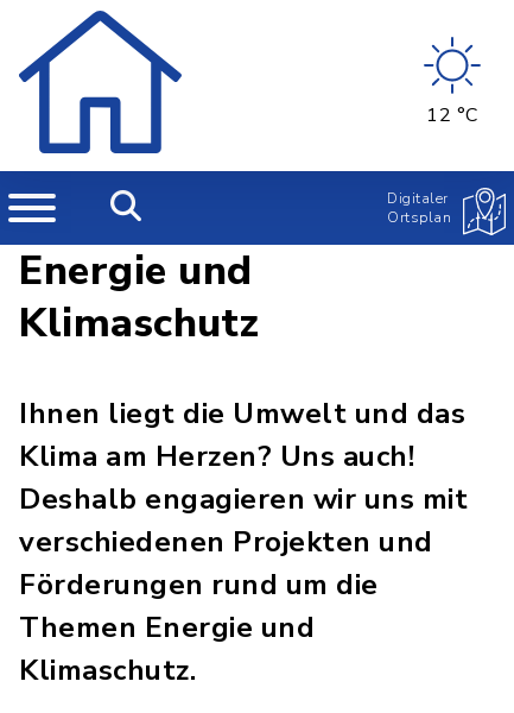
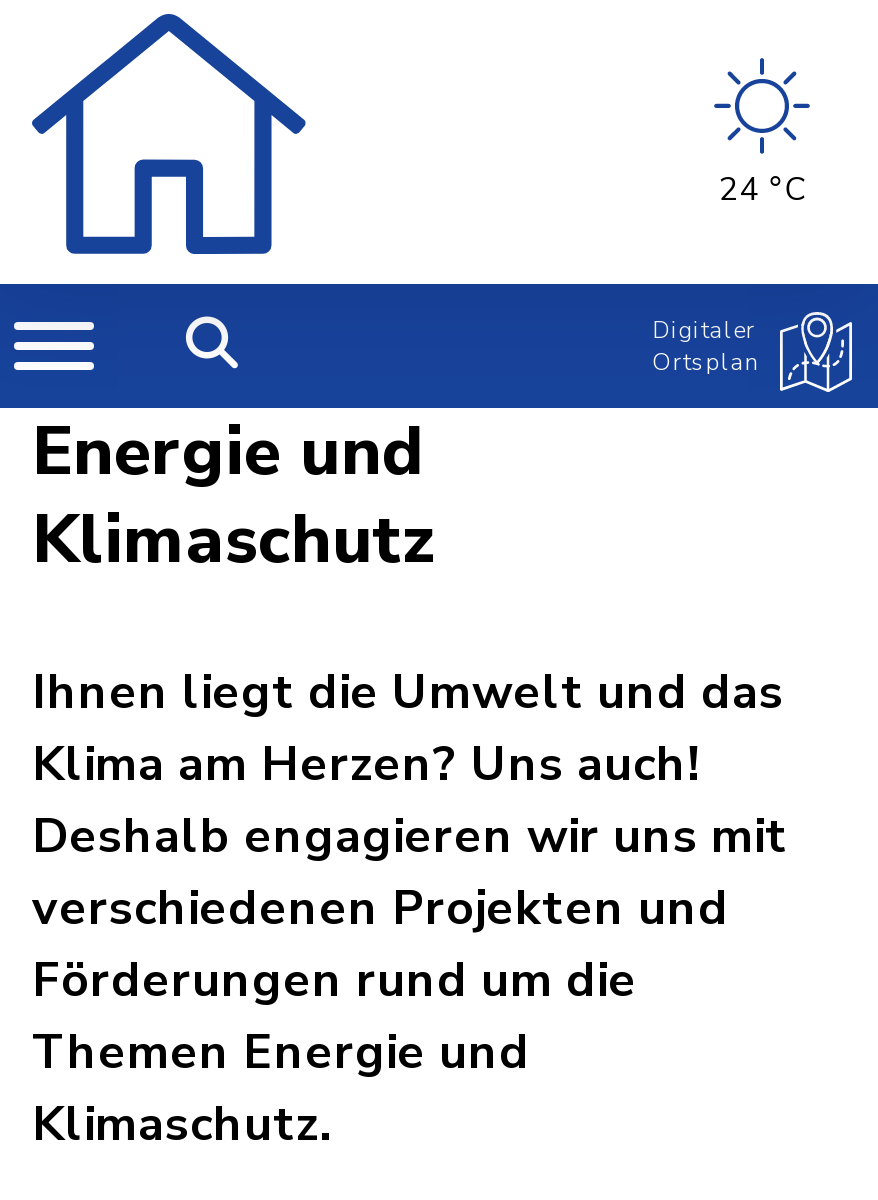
- 12 °C
+ 24 °C
